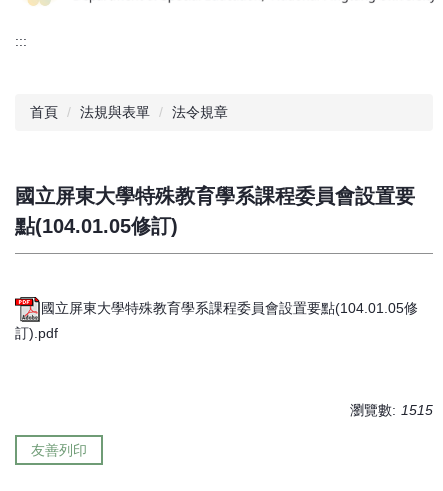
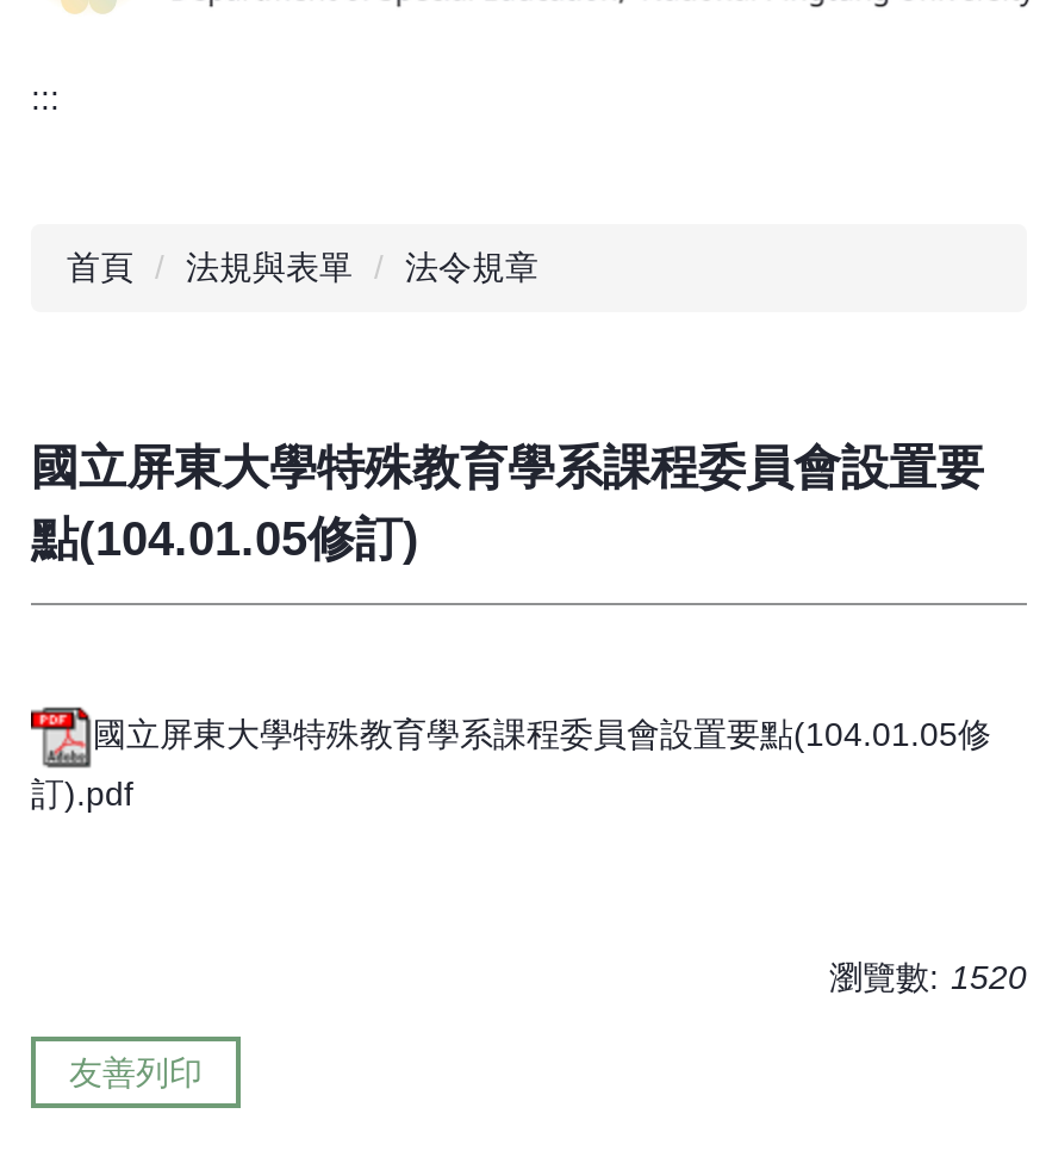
- 瀏覽數: 1515
+ 瀏覽數: 1520
